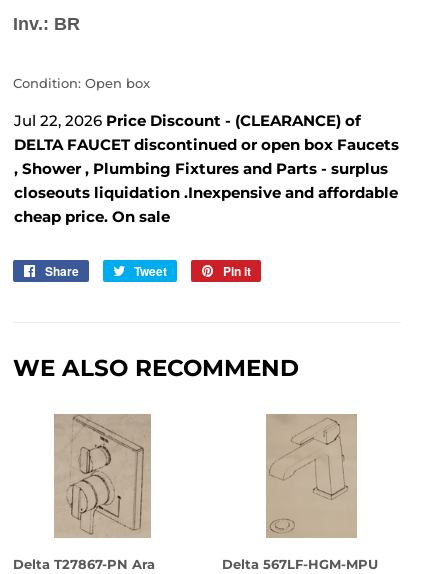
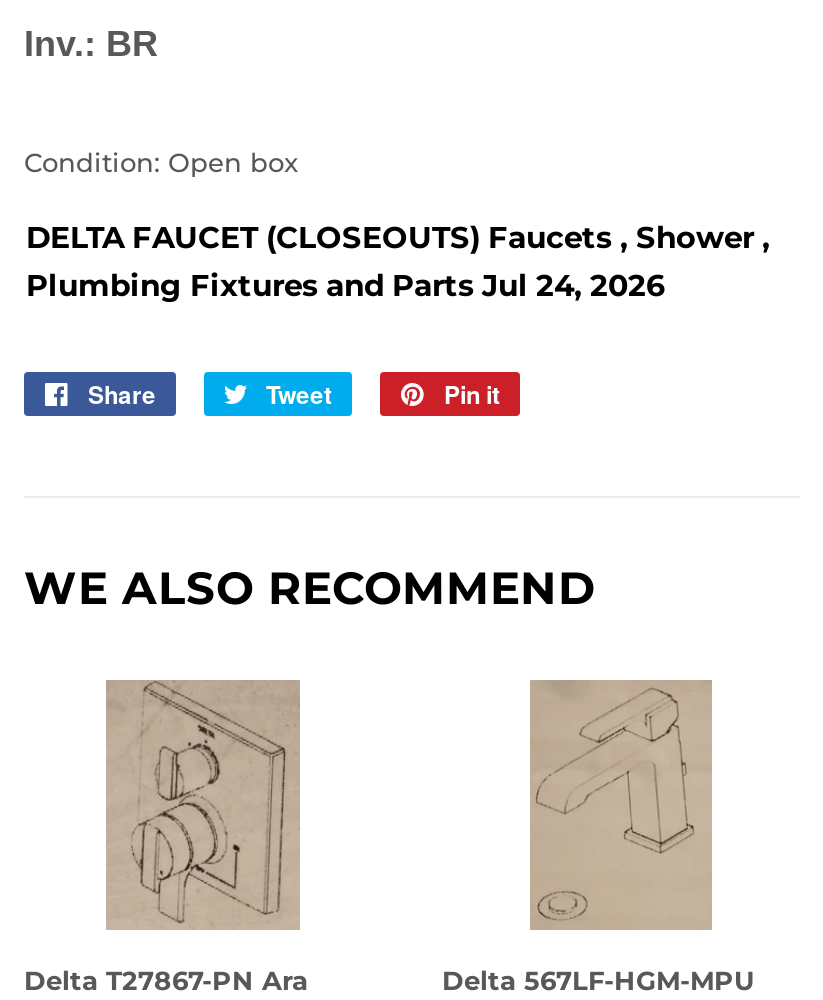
- Jul 22, 2026 Price Discount - (CLEARANCE) of
- DELTA FAUCET discontinued or open box Faucets
- , Shower , Plumbing Fixtures and Parts - surplus
- closeouts liquidation .Inexpensive and affordable
- cheap price. On sale
+ DELTA FAUCET (CLOSEOUTS) Faucets , Shower ,
+ Plumbing Fixtures and Parts Jul 24, 2026
